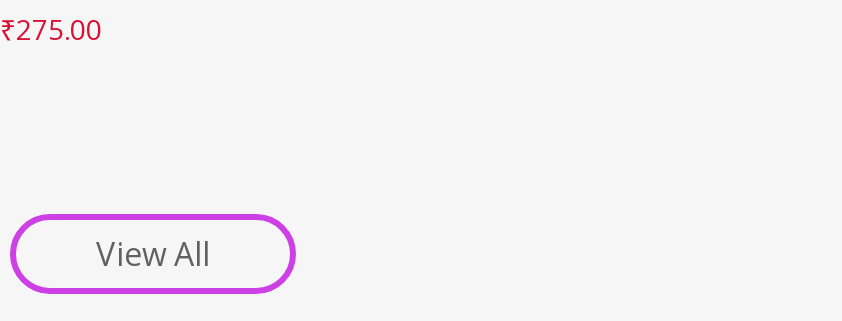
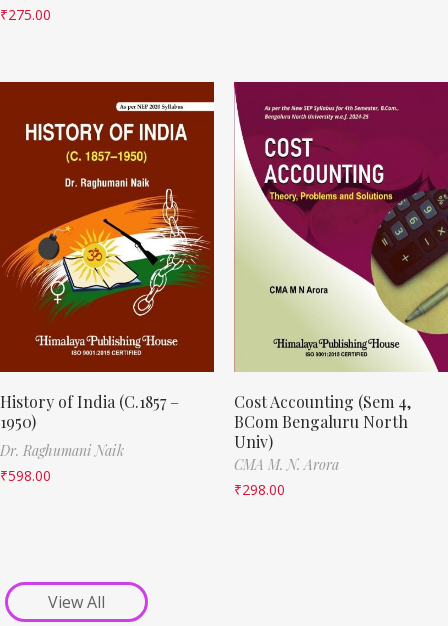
+ [image]
+ History of India (C.1857 –
+ 1950)
+ Dr. Raghumani Naik
+ ₹598.00

+ [image]
+ Cost Accounting (Sem 4,
+ BCom Bengaluru North
+ Univ)
+ CMA M. N. Arora
+ ₹298.00
